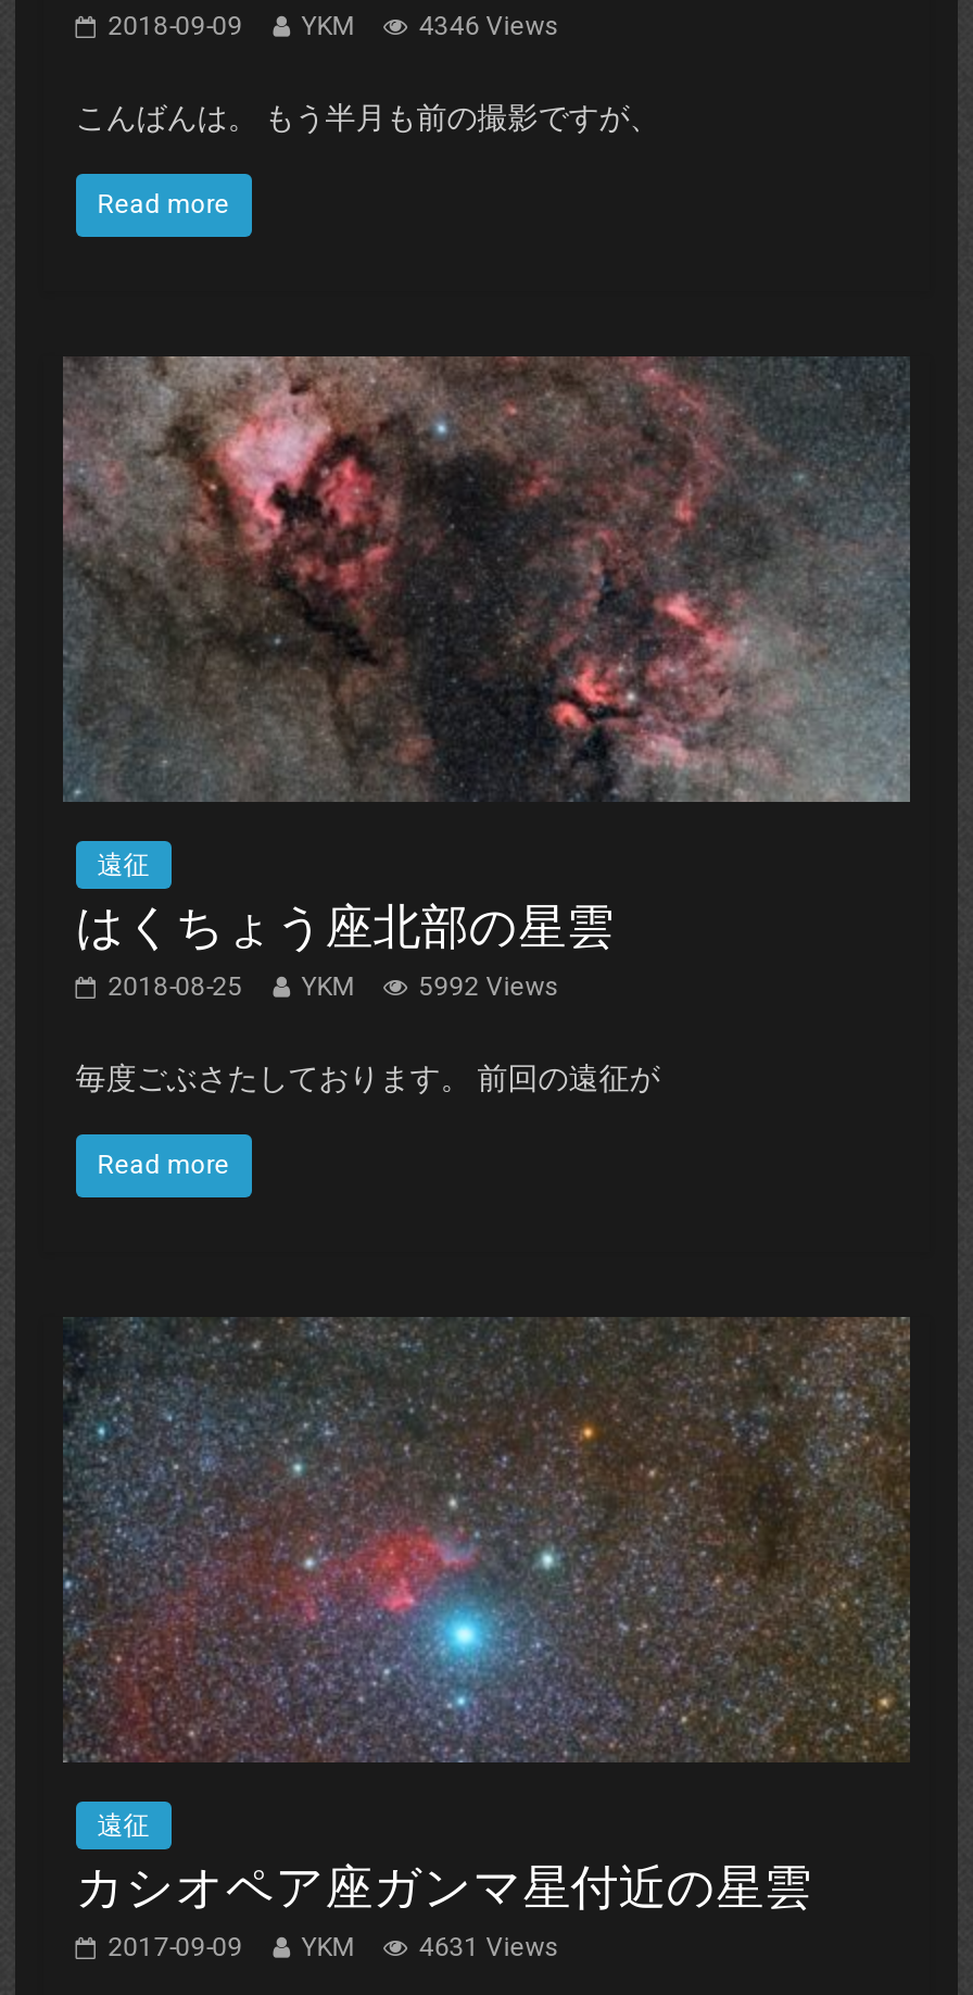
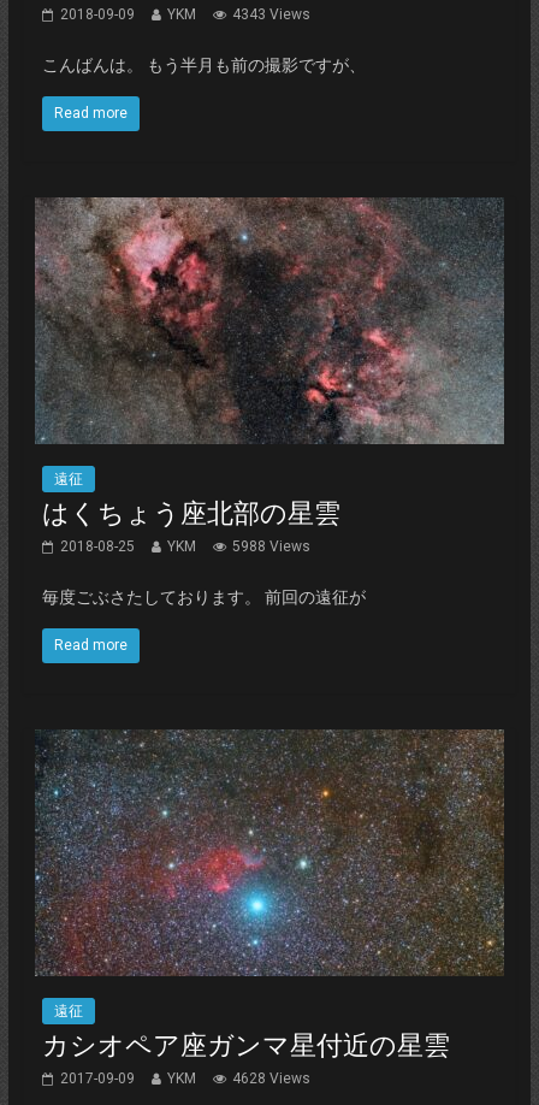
- 4346 Views
+ 4343 Views

- 5992 Views
+ 5988 Views

- 4631 Views
+ 4628 Views
